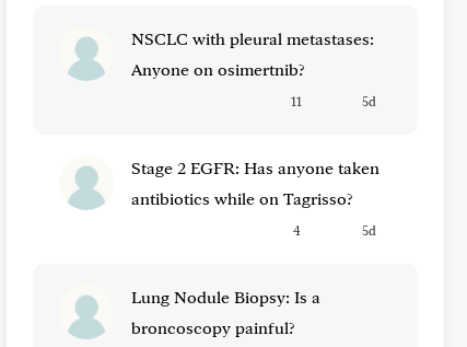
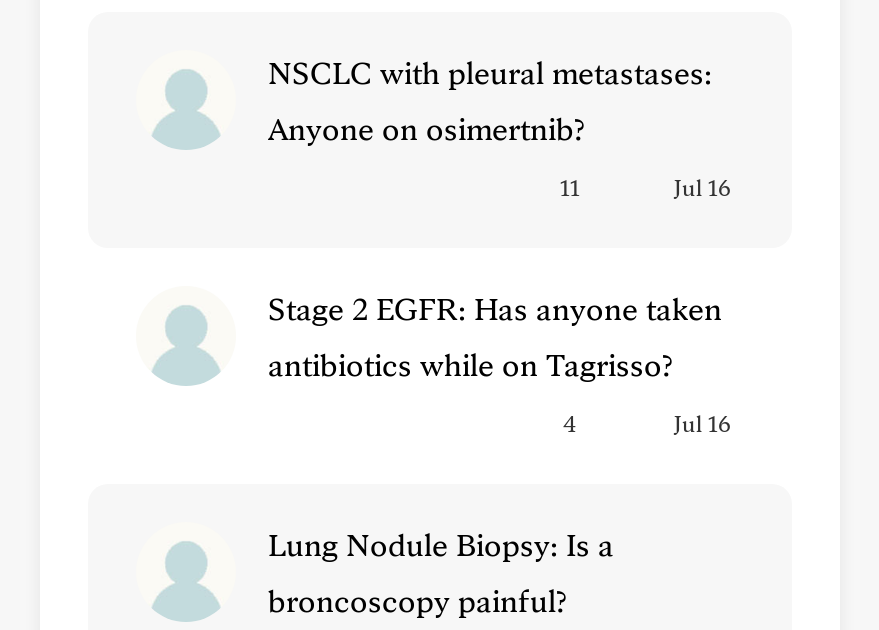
- 5d
+ Jul 16

- 5d
+ Jul 16
